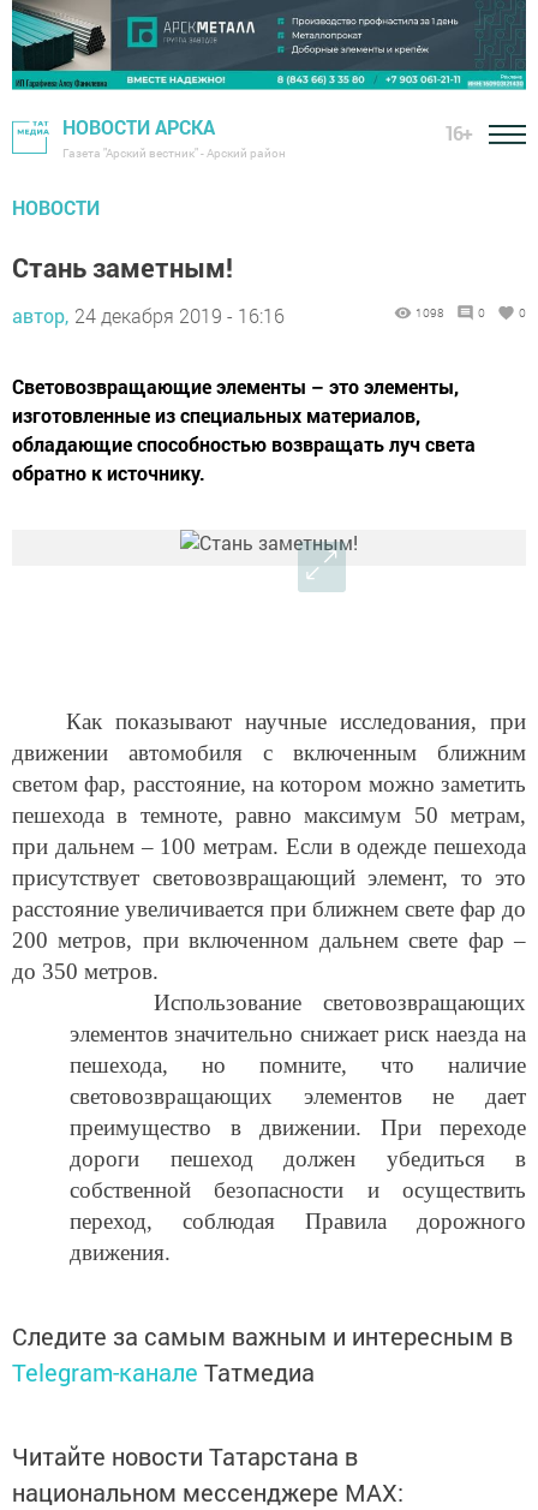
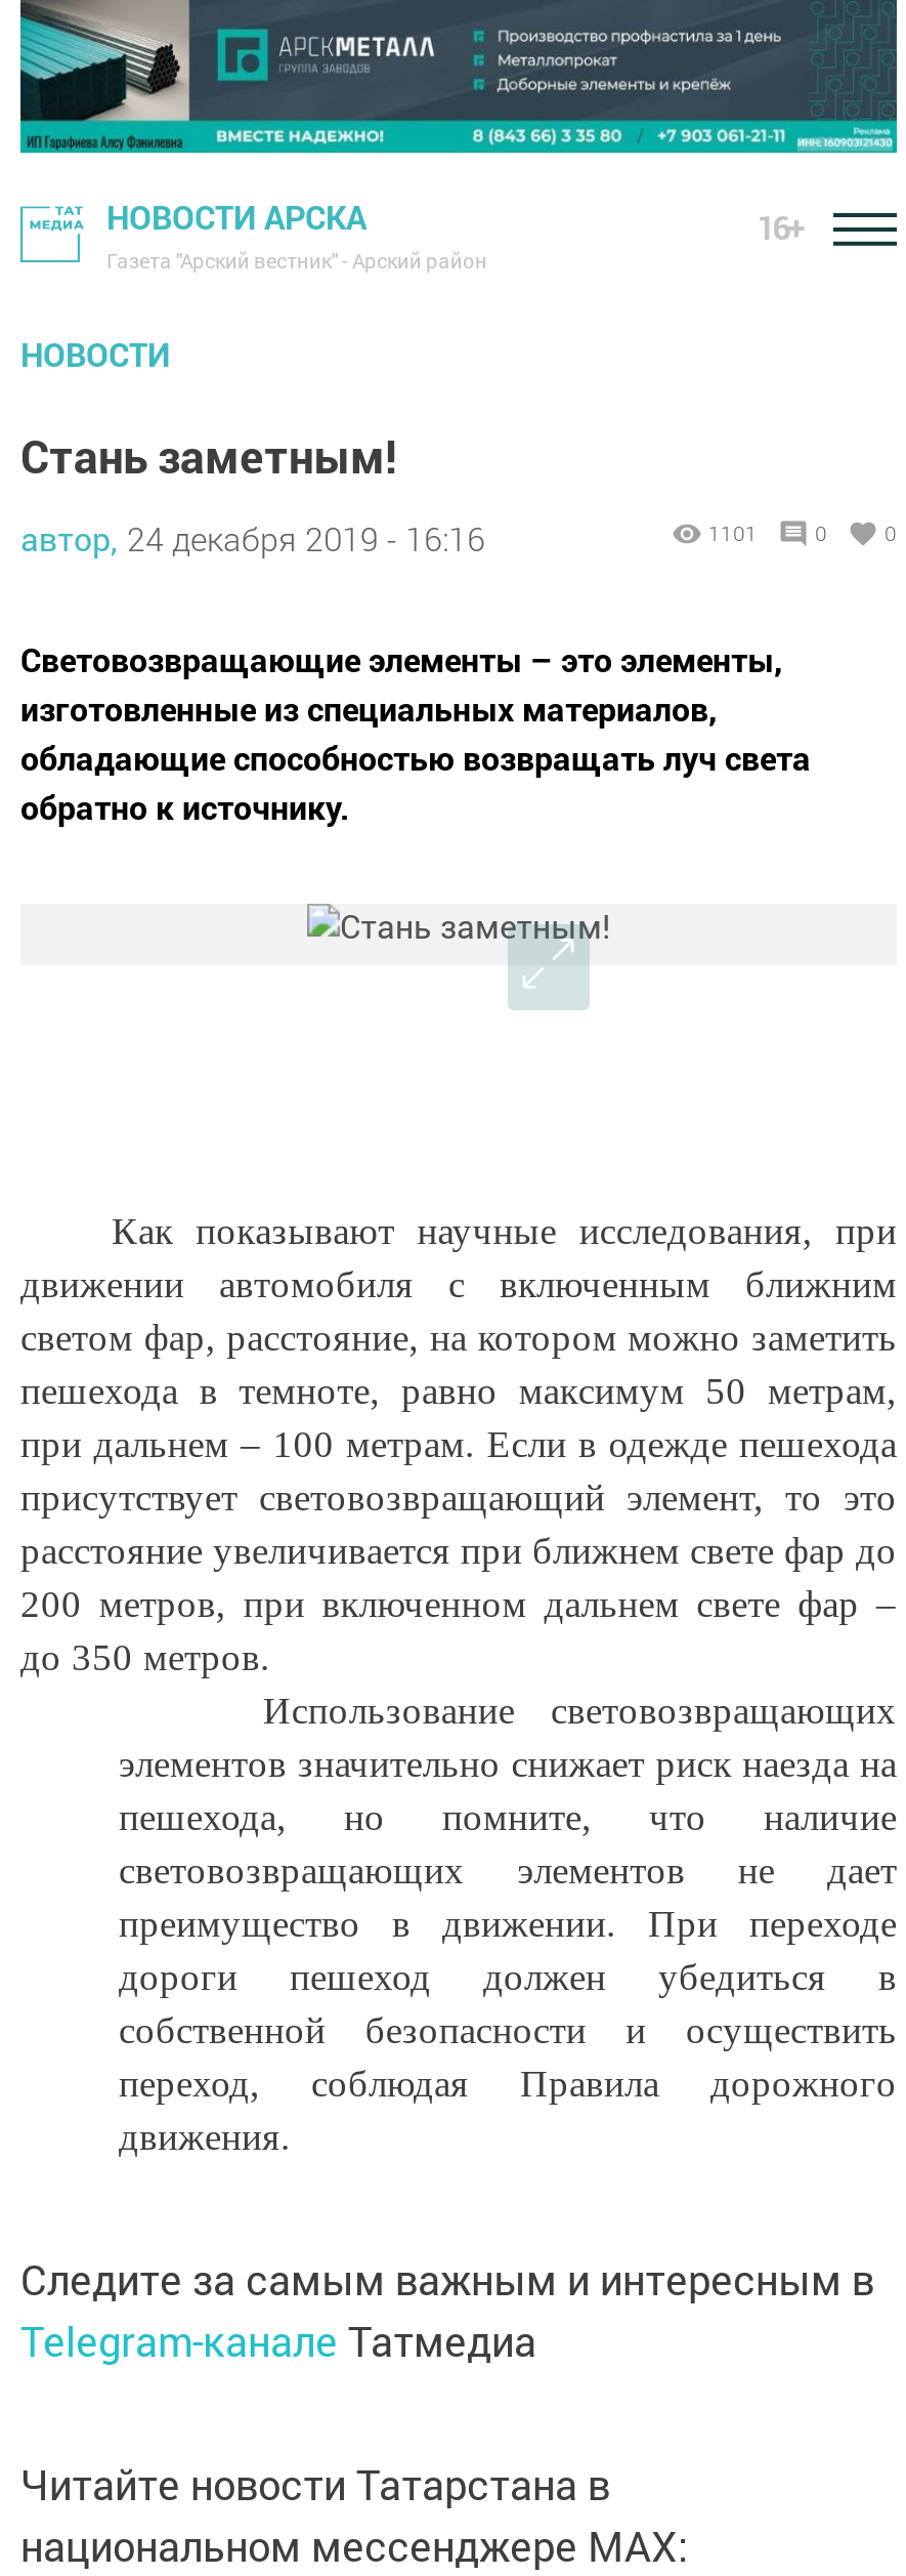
- 1098
+ 1101
